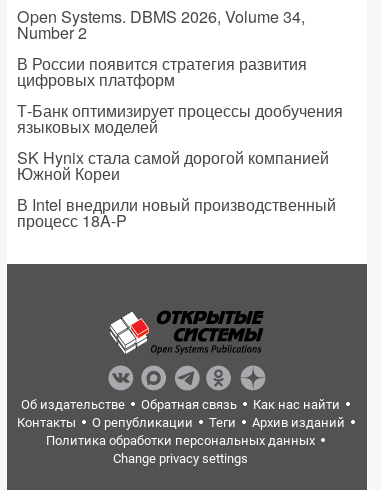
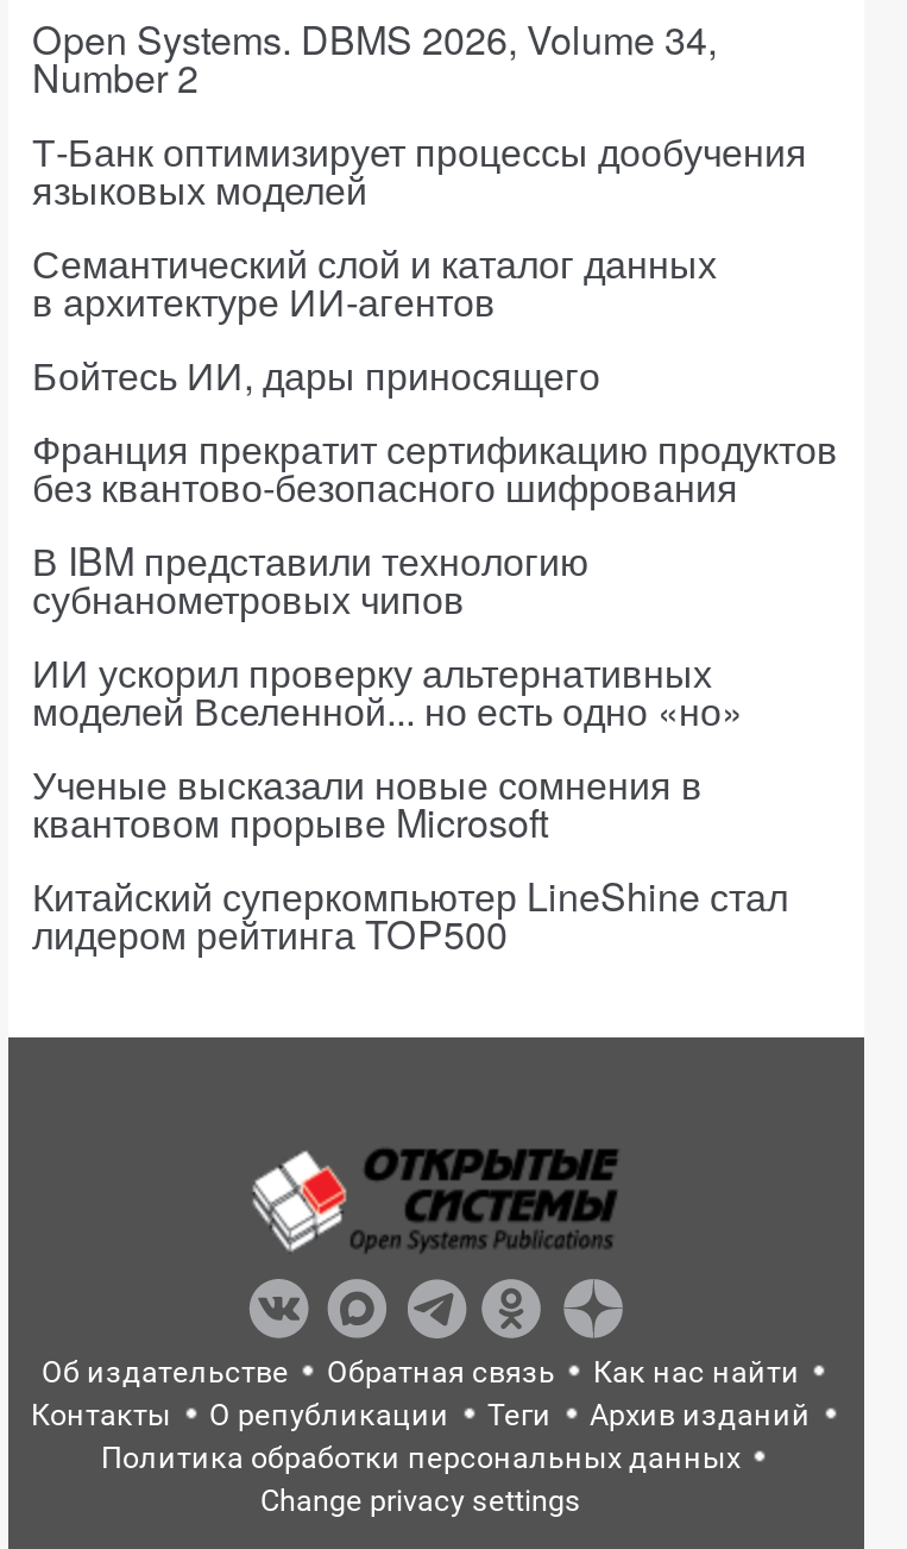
- В России появится стратегия развития
- цифровых платформ

moved up: Т-Банк оптимизирует процессы дообучения | языковых моделей

- SK Hynix стала самой дорогой компанией
- Южной Кореи
- В Intel внедрили новый производственный
- процесс 18A-P
+ Семантический слой и каталог данных
+ в архитектуре ИИ-агентов
+ Бойтесь ИИ, дары приносящего
+ Франция прекратит сертификацию продуктов
+ без квантово-безопасного шифрования
+ В IBM представили технологию
+ субнанометровых чипов
+ ИИ ускорил проверку альтернативных
+ моделей Вселенной... но есть одно «но»
+ Ученые высказали новые сомнения в
+ квантовом прорыве Microsoft
+ Китайский суперкомпьютер LineShine стал
+ лидером рейтинга TOP500
